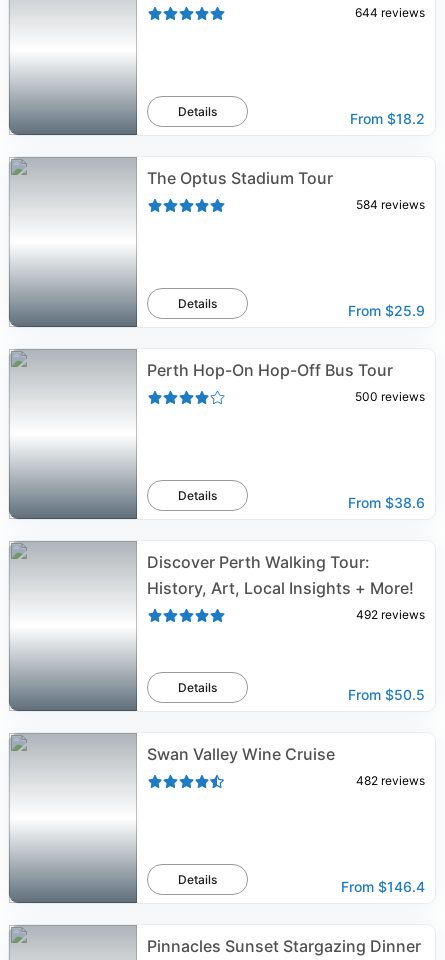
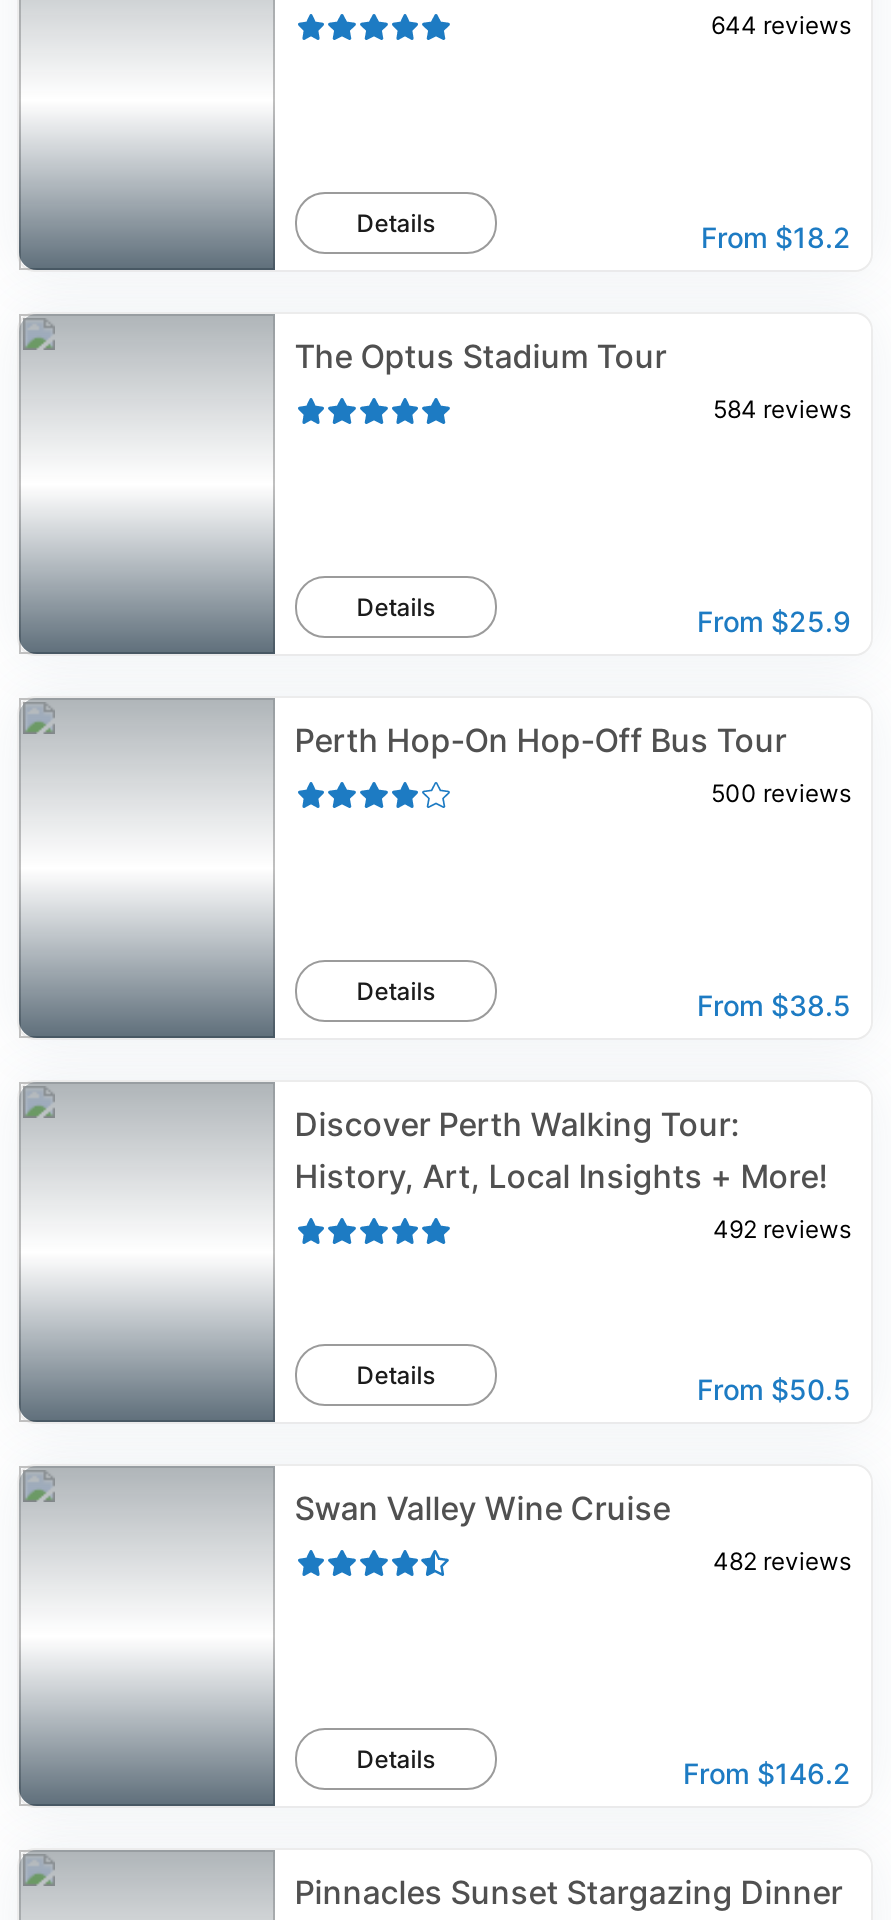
- From $38.6
+ From $38.5

- From $146.4
+ From $146.2
